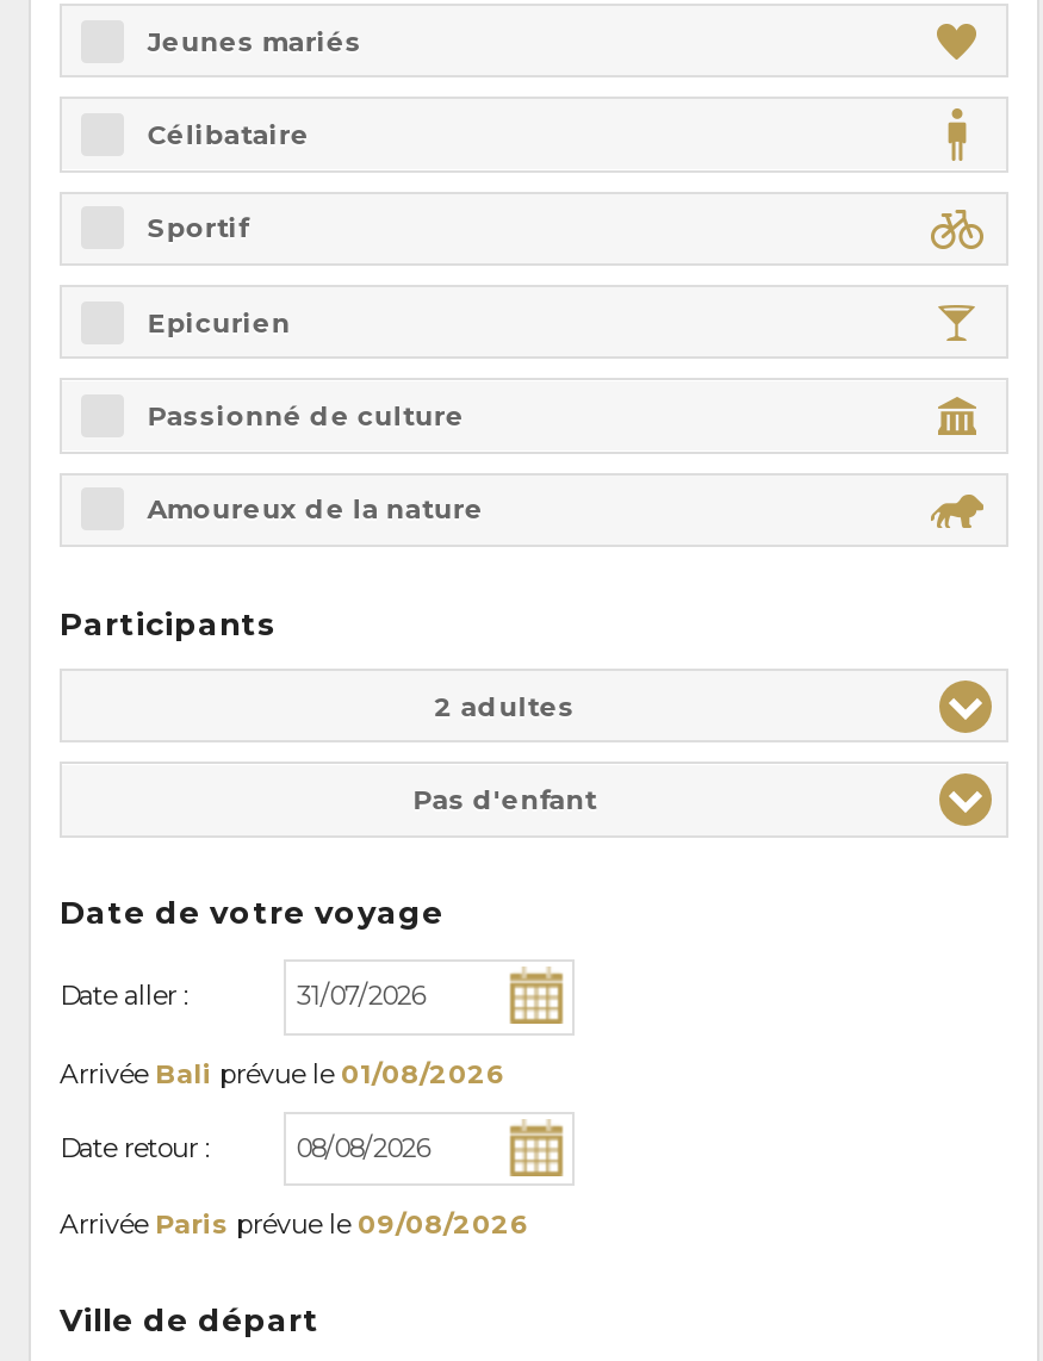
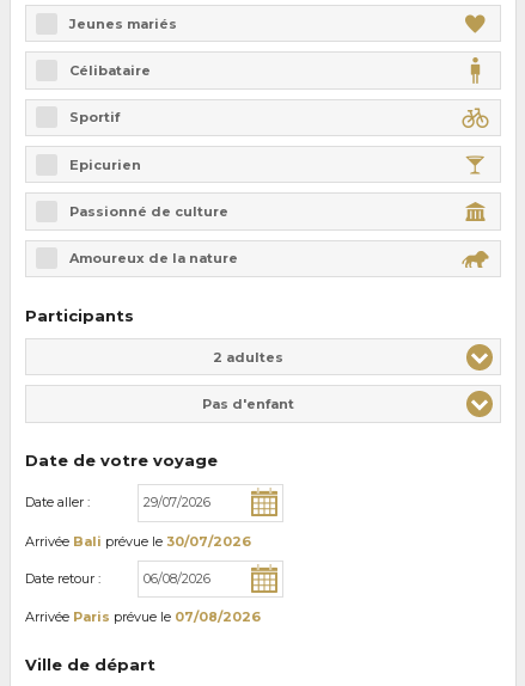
- Arrivée Bali prévue le 01/08/2026
+ Arrivée Bali prévue le 30/07/2026

- Arrivée Paris prévue le 09/08/2026
+ Arrivée Paris prévue le 07/08/2026
